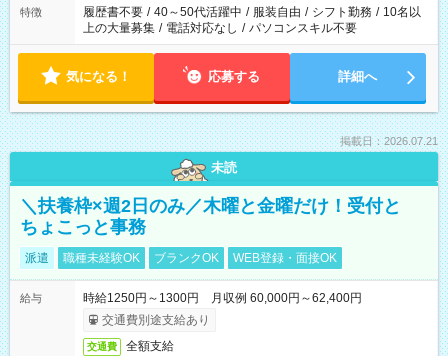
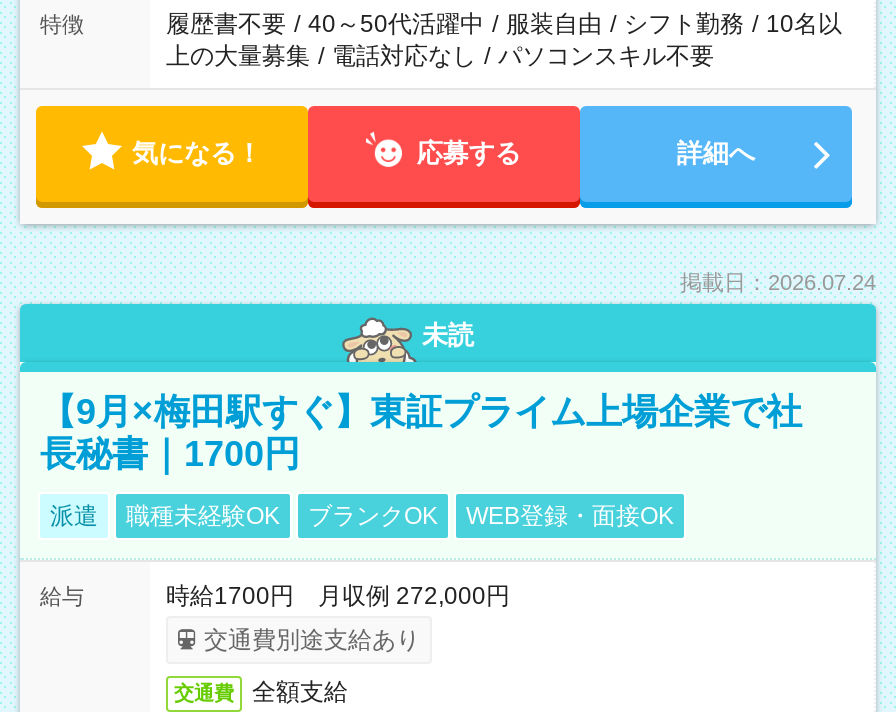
- 掲載日：2026.07.21
+ 掲載日：2026.07.24

- ＼扶養枠×週2日のみ／木曜と金曜だけ！受付と
- ちょこっと事務
+ 【9月×梅田駅すぐ】東証プライム上場企業で社
+ 長秘書｜1700円

- 時給1250円～1300円 月収例 60,000円～62,400円
+ 時給1700円 月収例 272,000円
